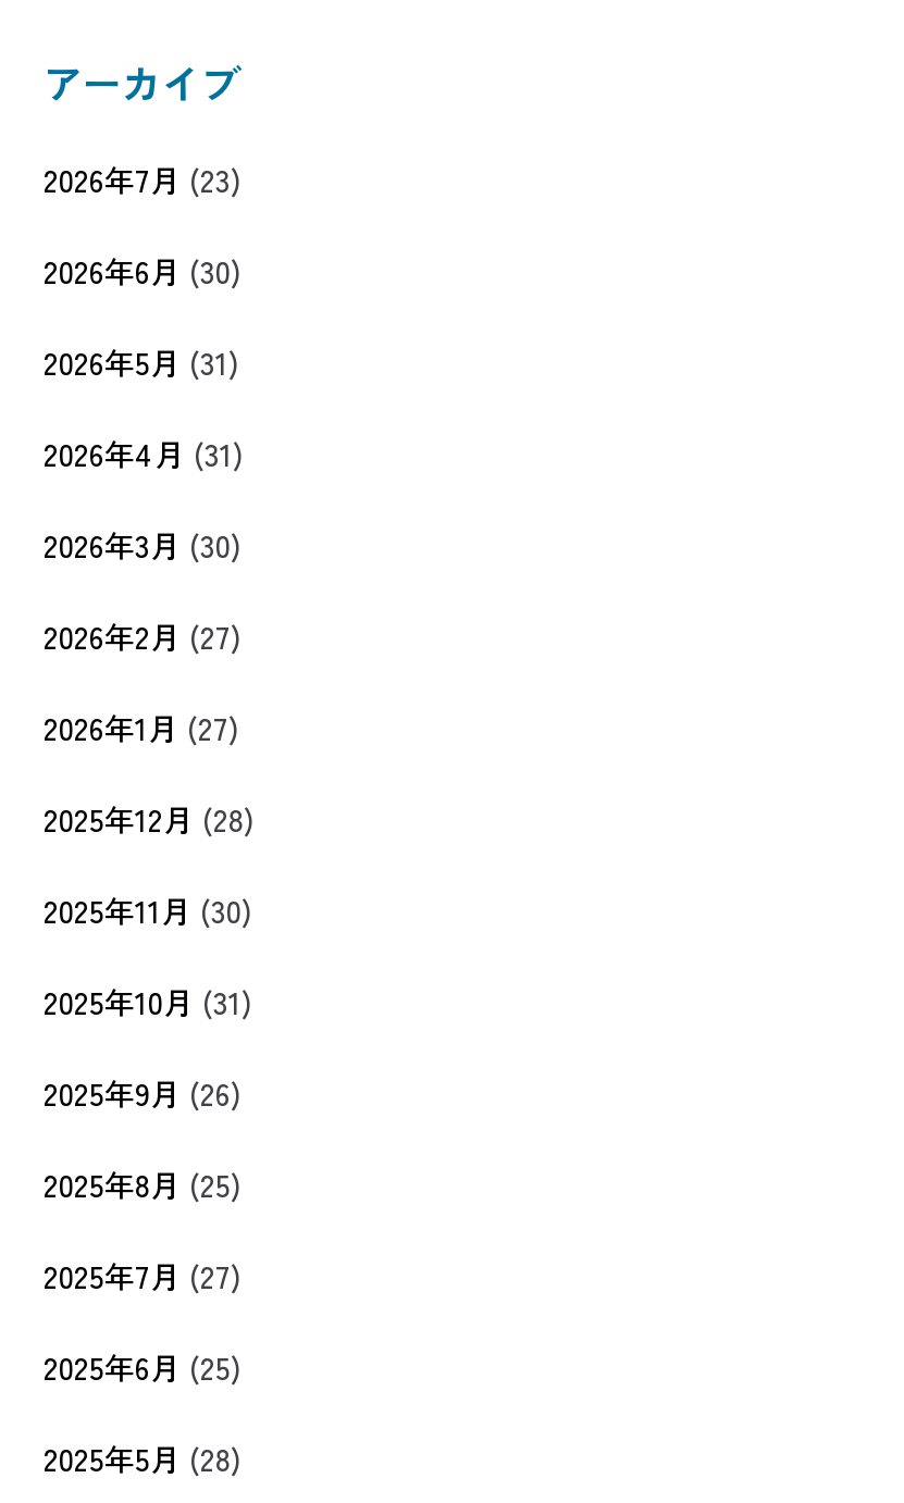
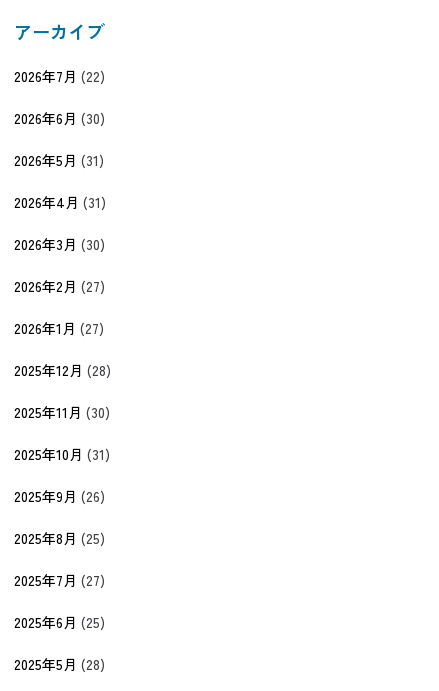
- 2026年7月(23)
+ 2026年7月(22)
